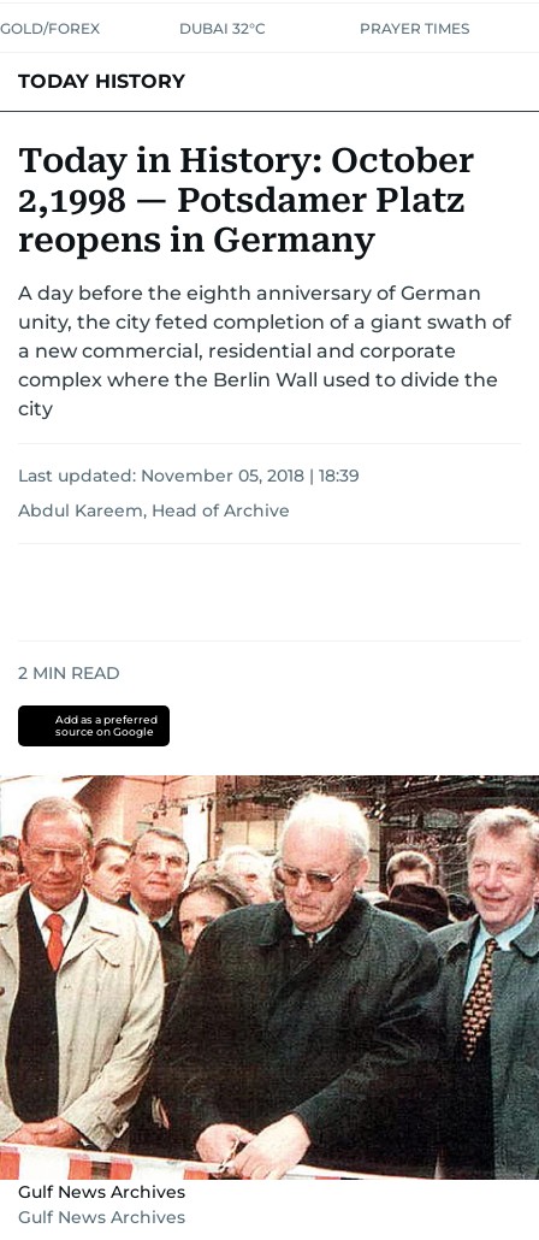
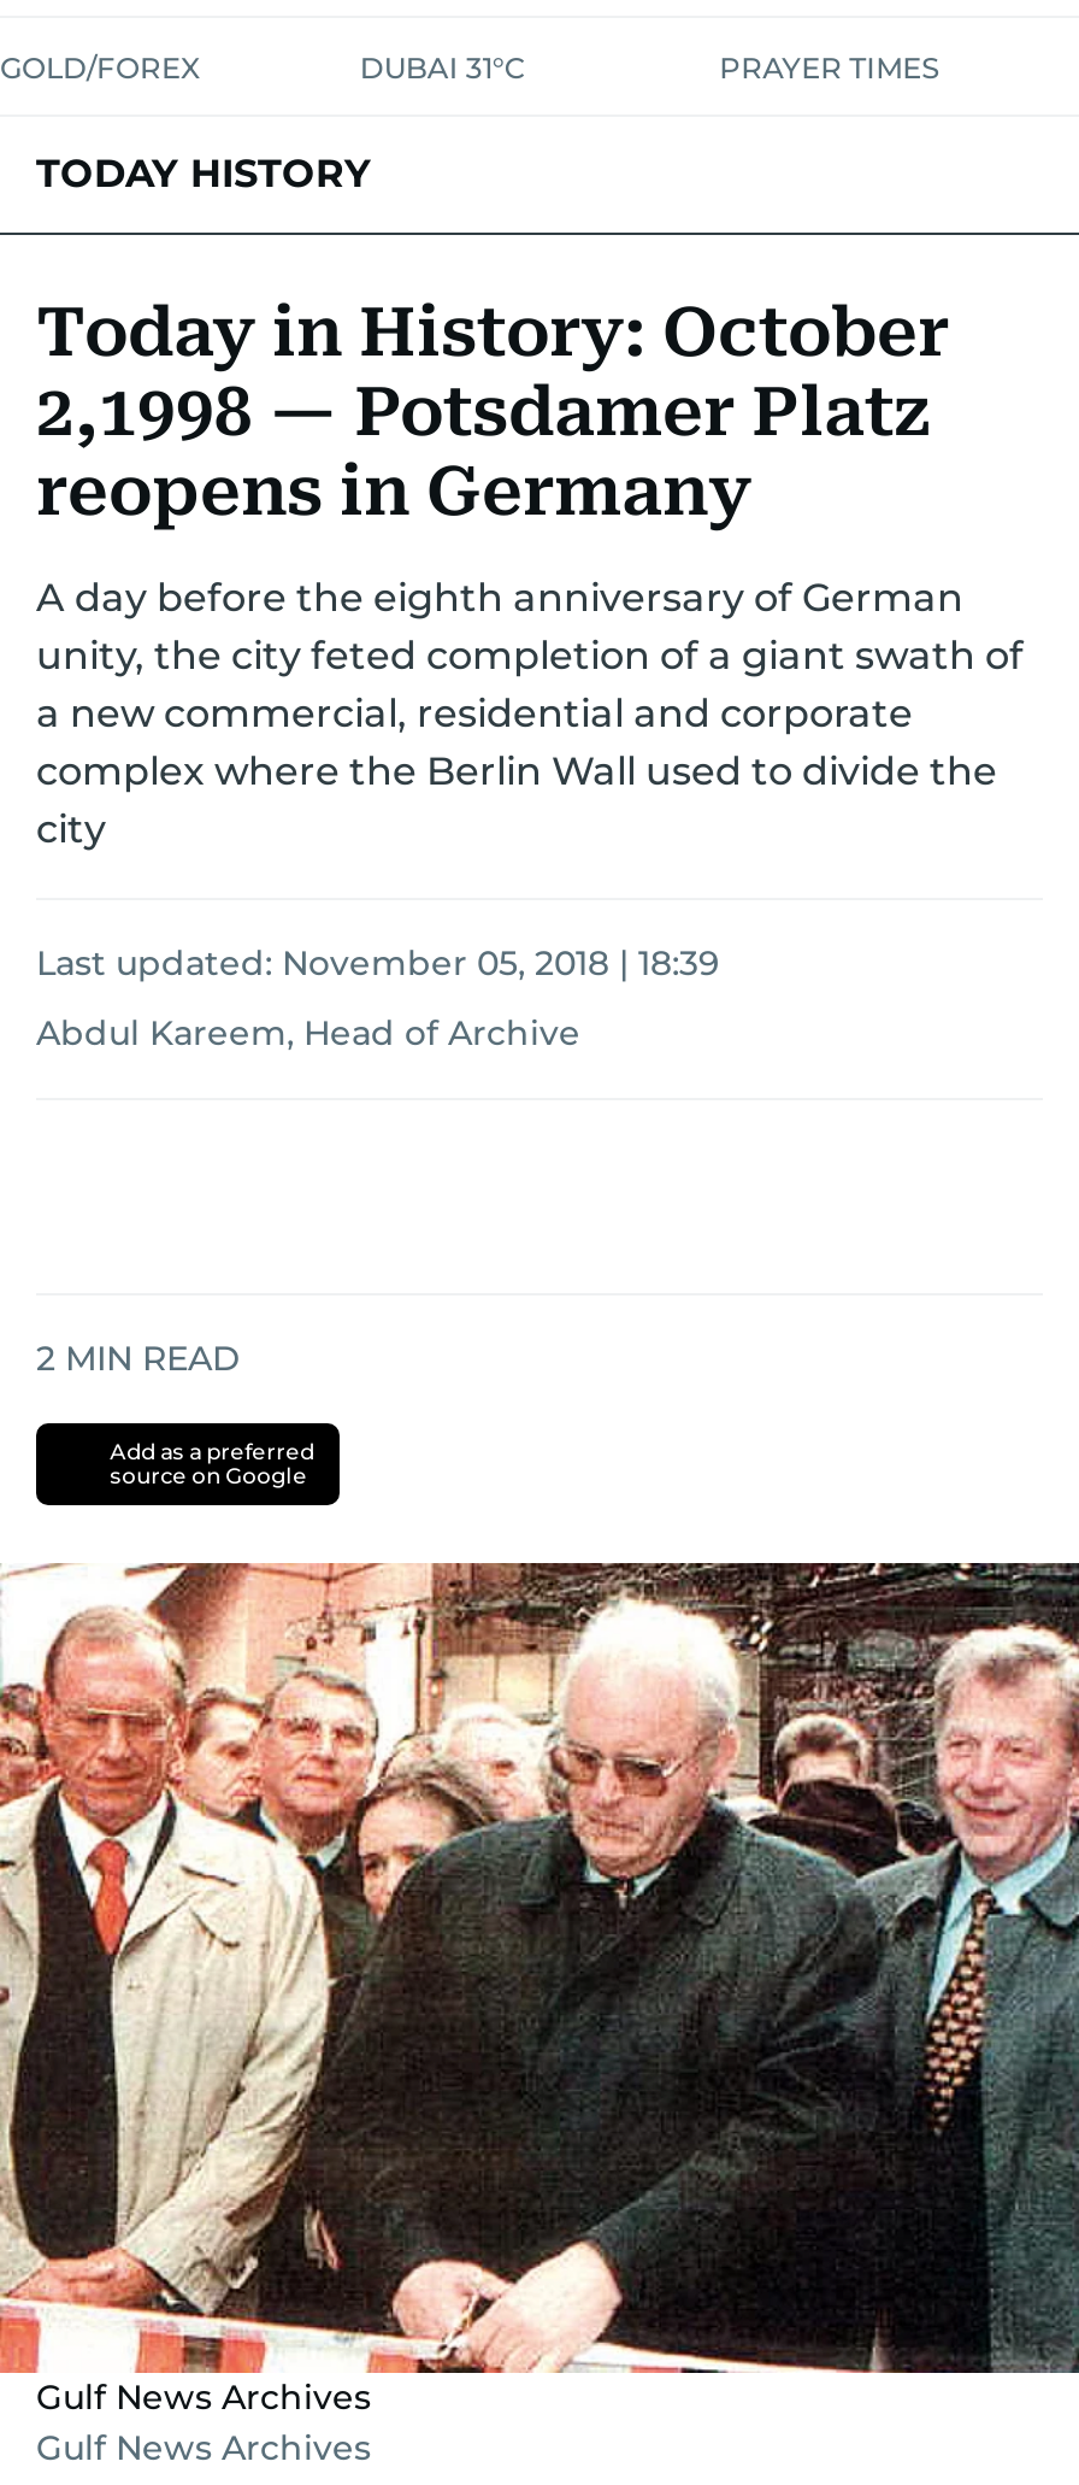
- DUBAI 32°C
+ DUBAI 31°C
